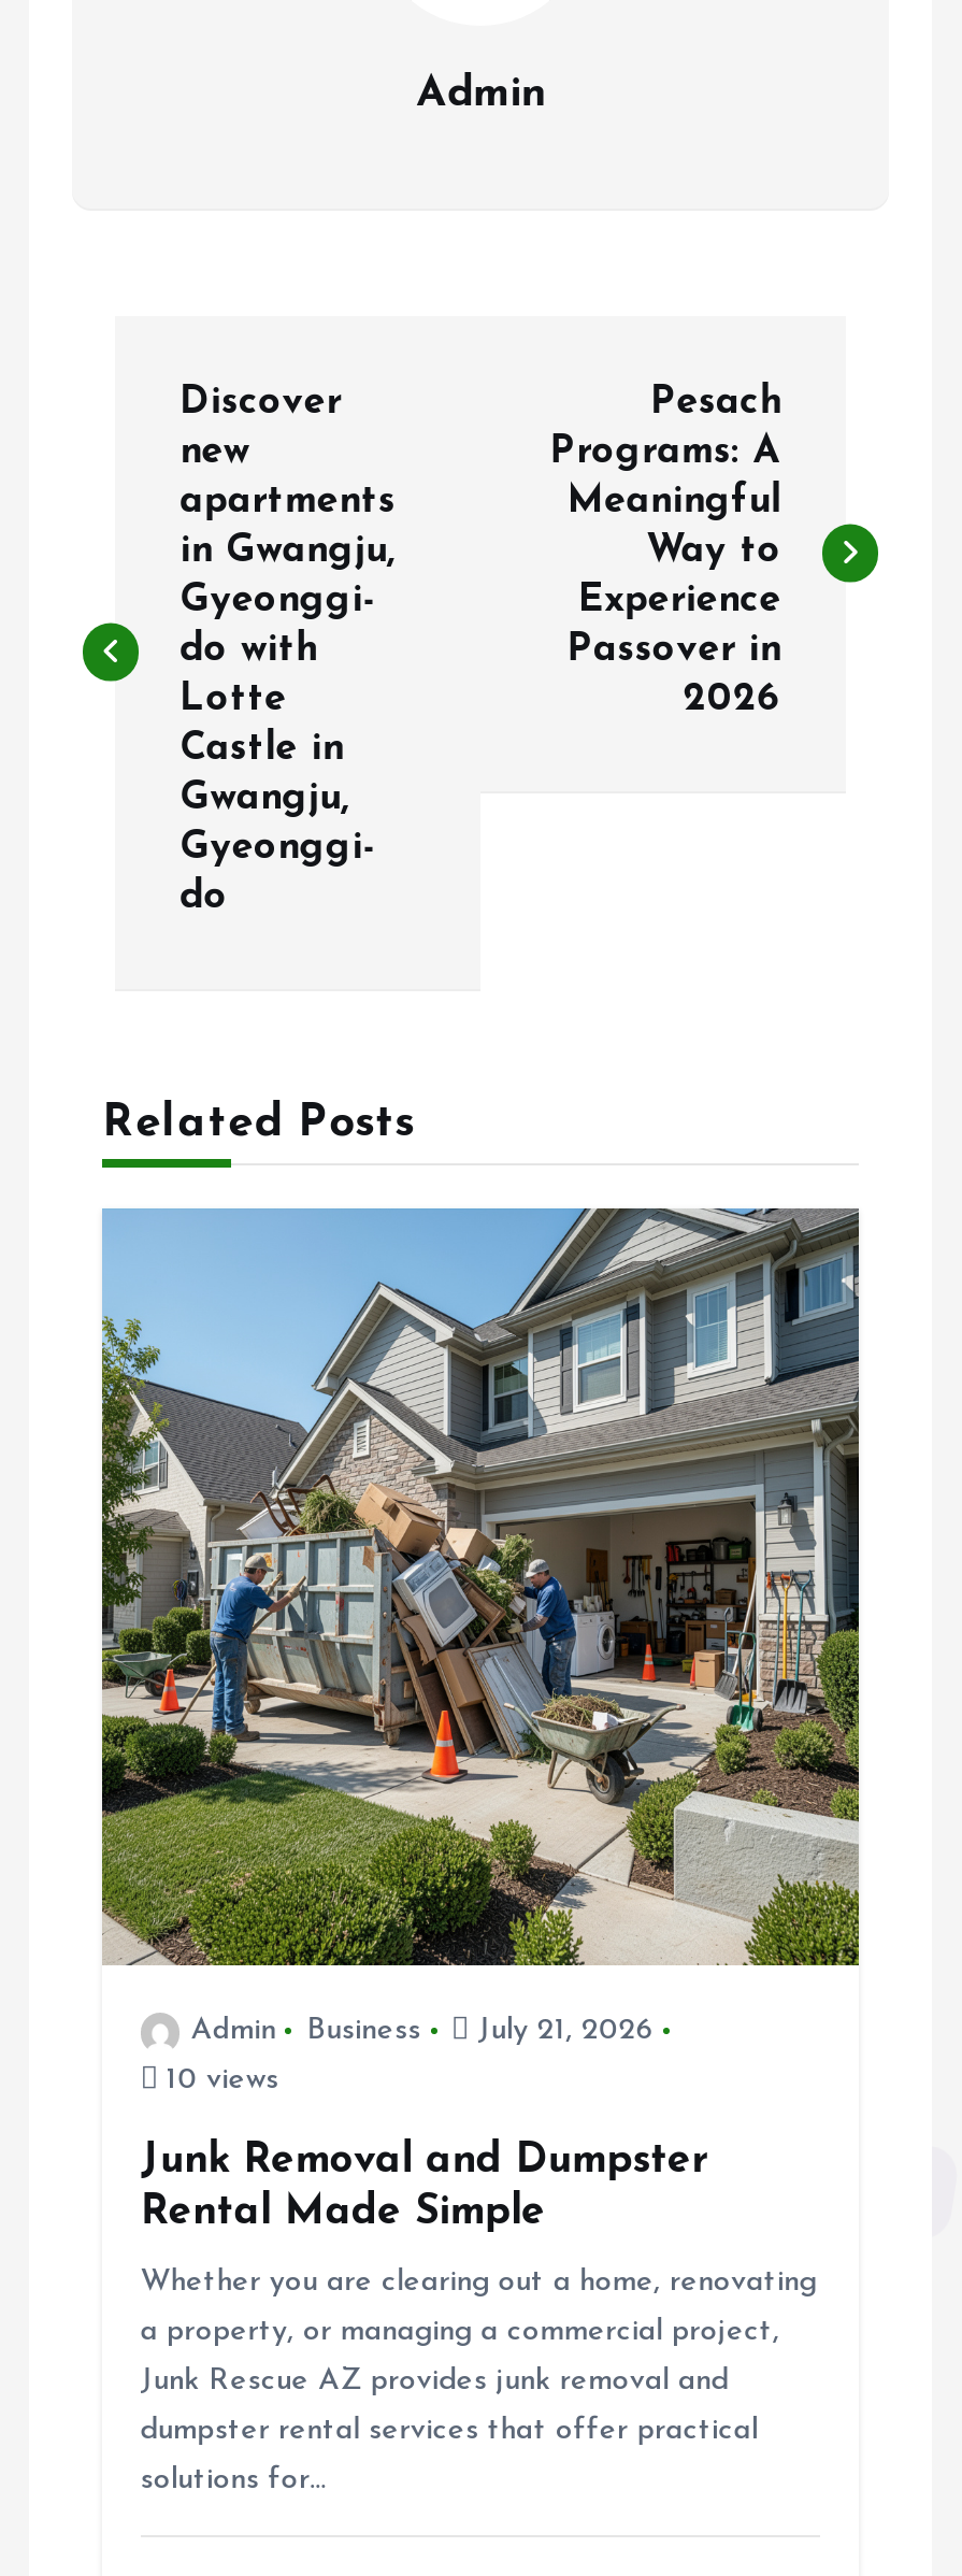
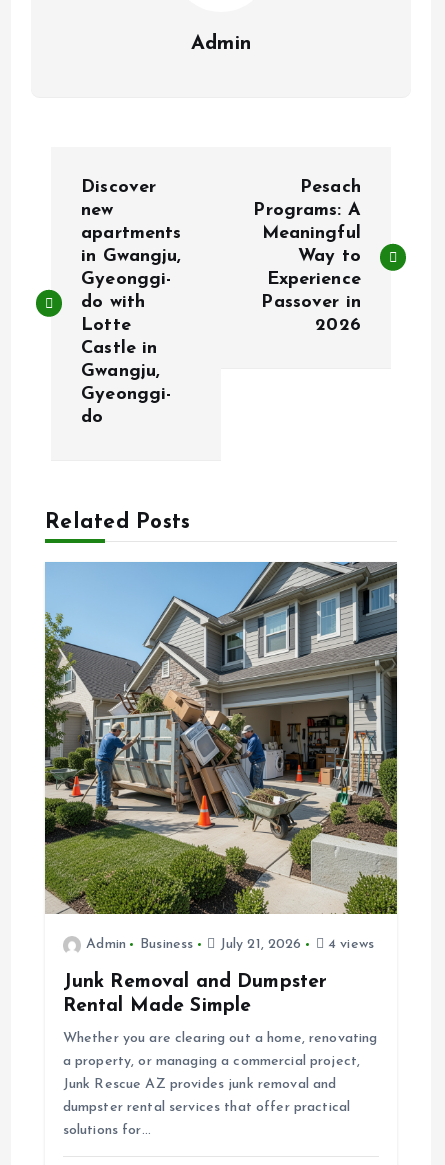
- 10 views
+ 4 views
